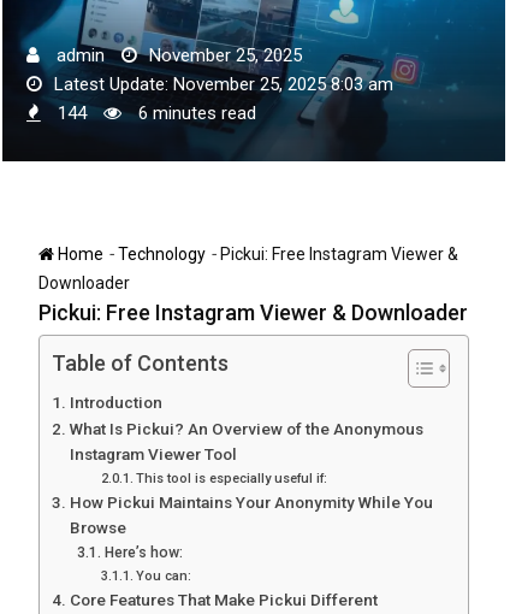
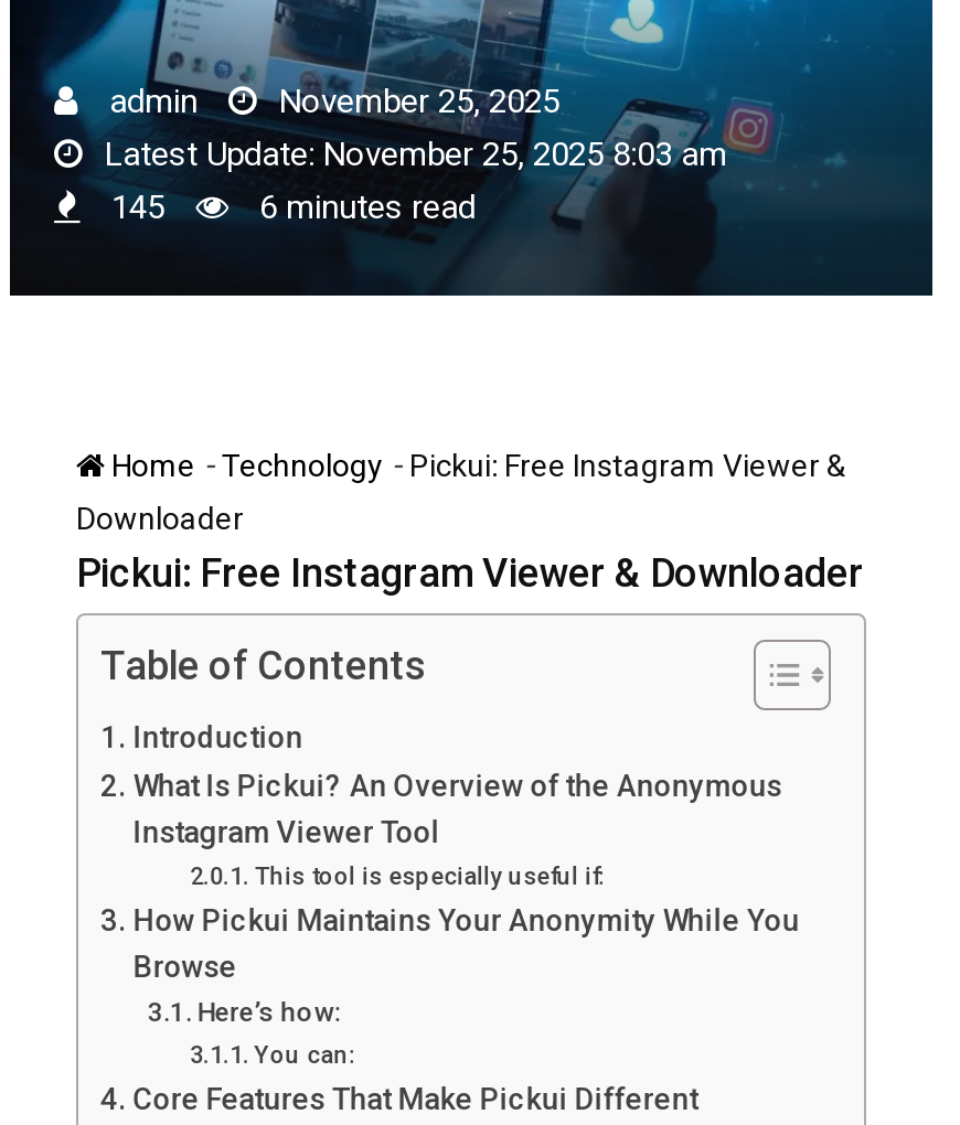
- 144
+ 145
